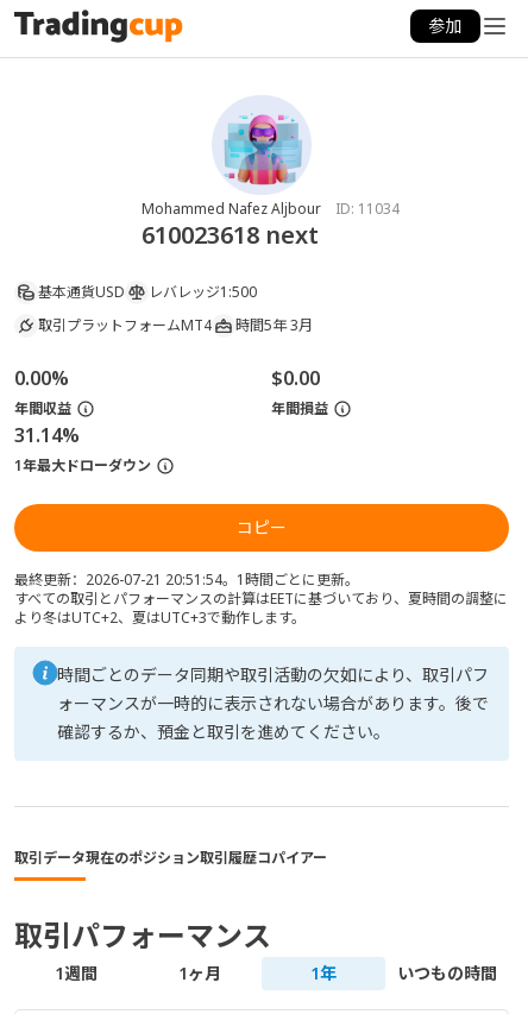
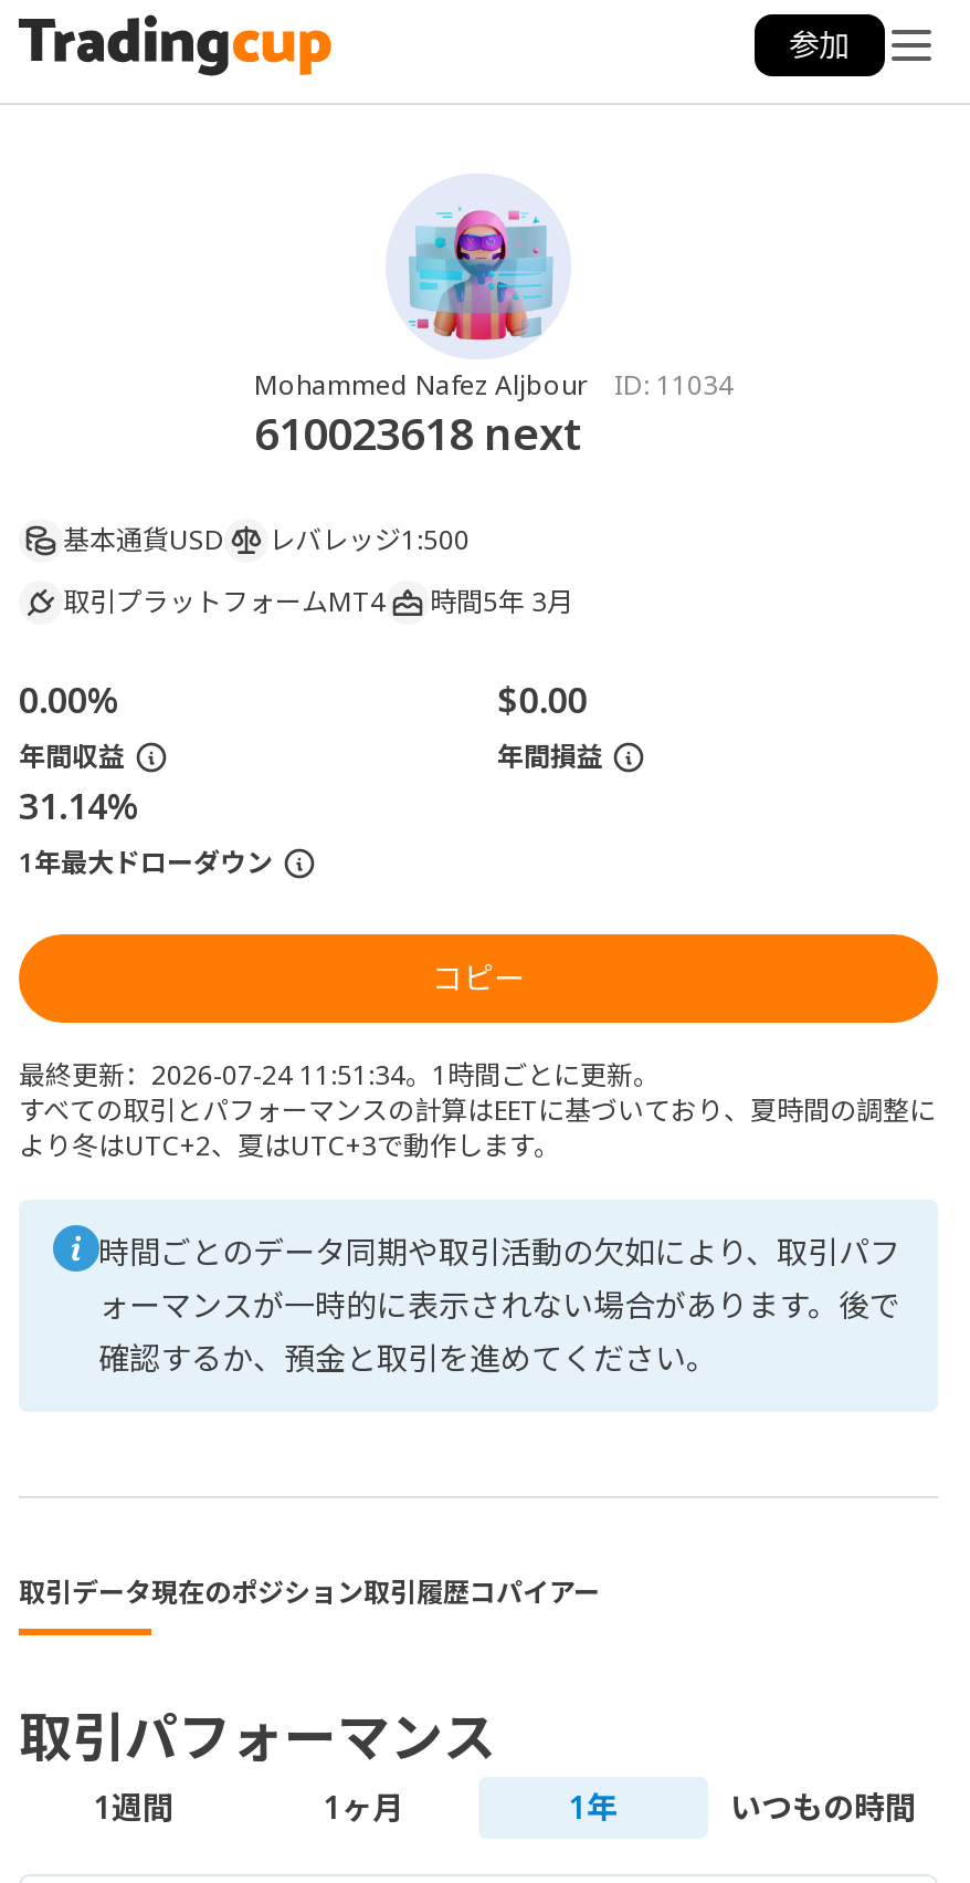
- 最終更新：2026-07-21 20:51:54。1時間ごとに更新。
+ 最終更新：2026-07-24 11:51:34。1時間ごとに更新。
